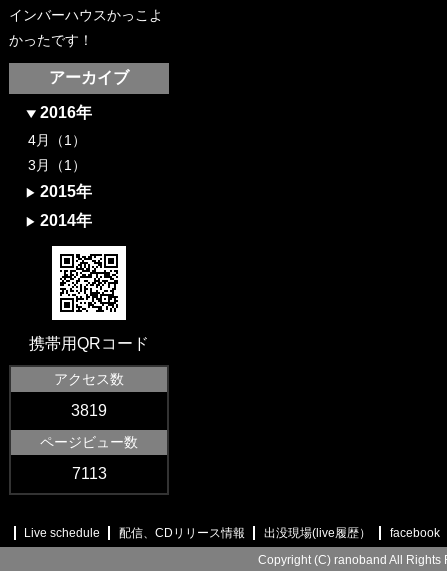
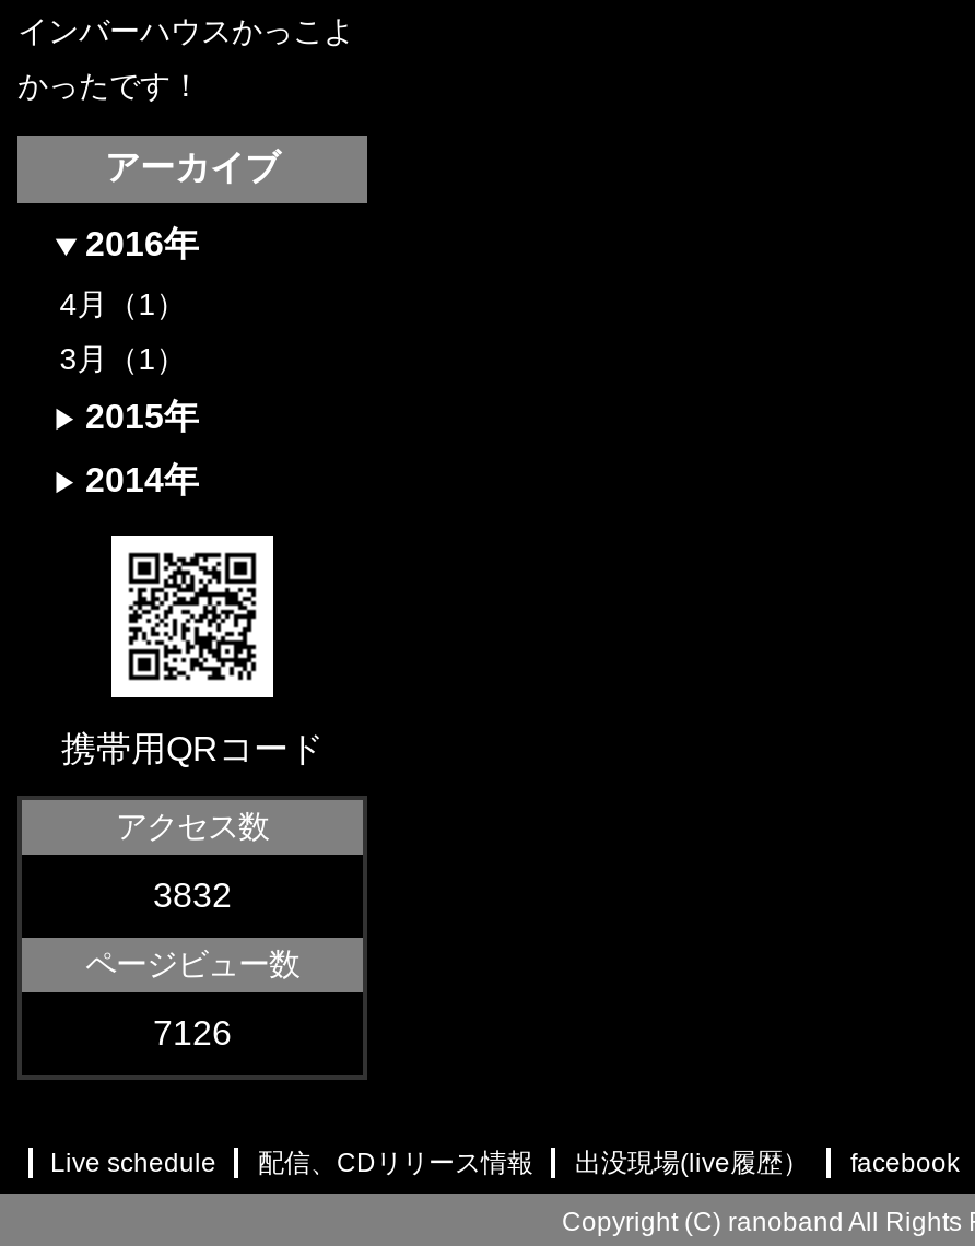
- 3819
+ 3832

- 7113
+ 7126
